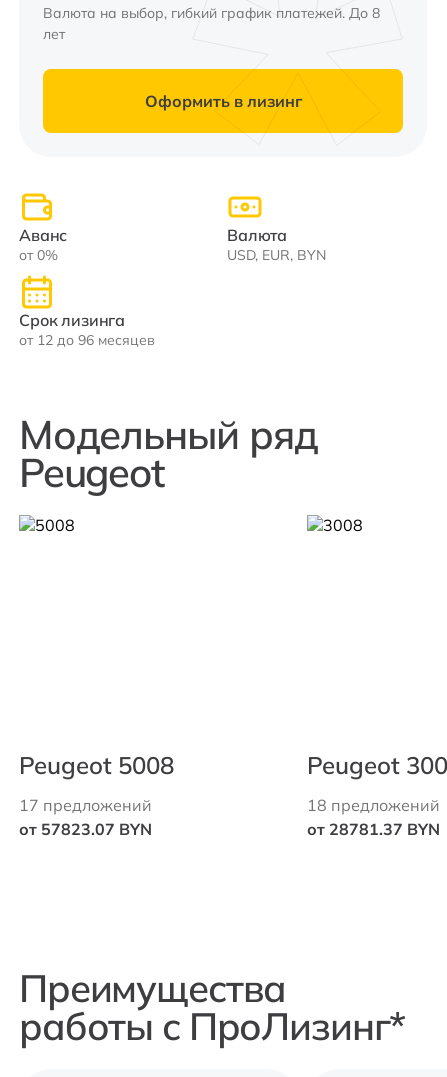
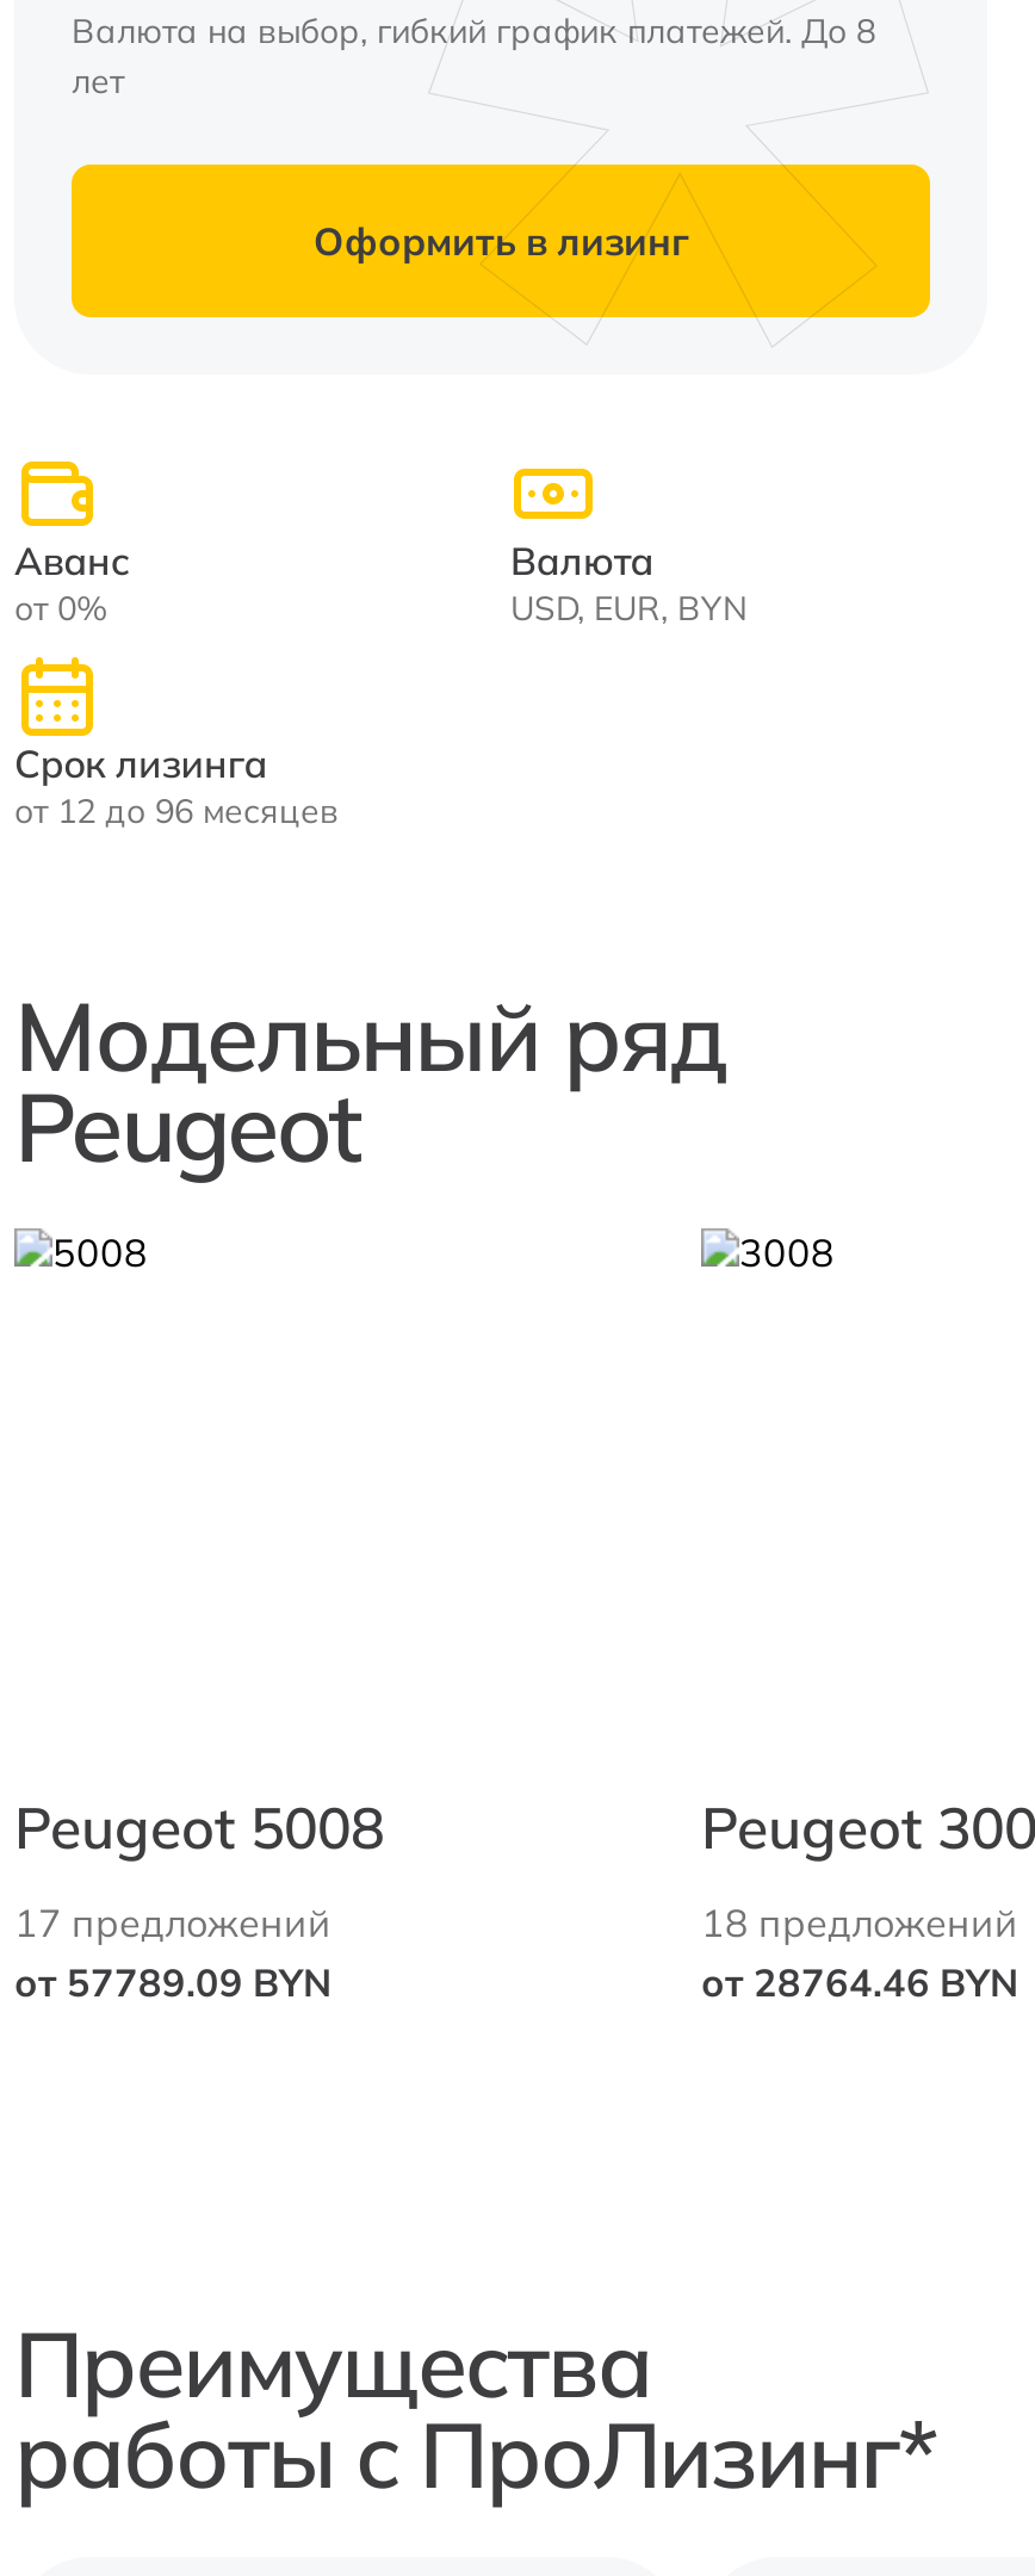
- от 57823.07 BYN
+ от 57789.09 BYN

- от 28781.37 BYN
+ от 28764.46 BYN
